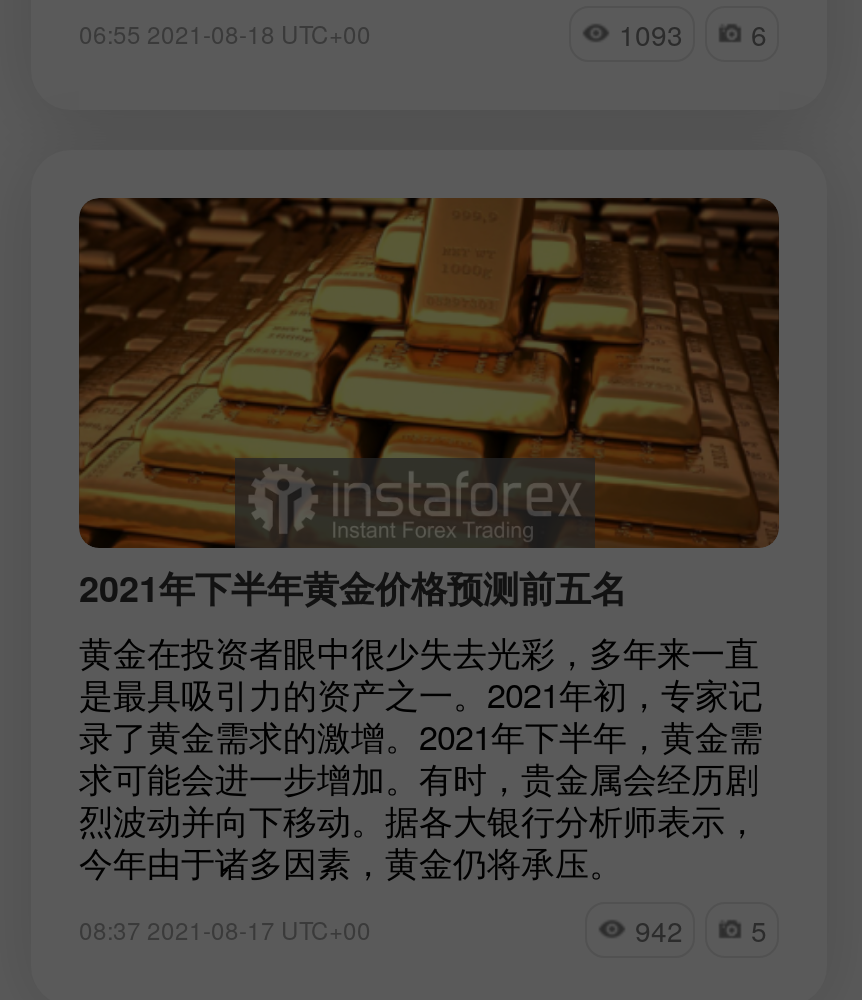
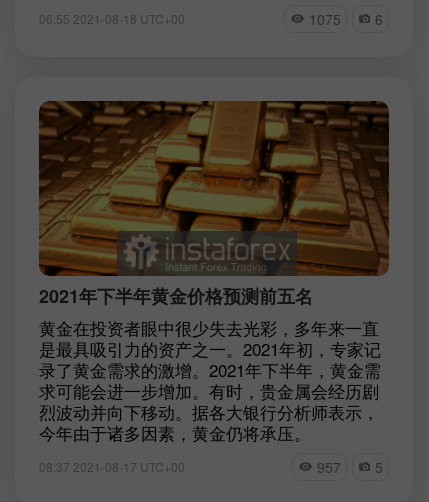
- 1093 6
+ 1075 6

- 942 5
+ 957 5
